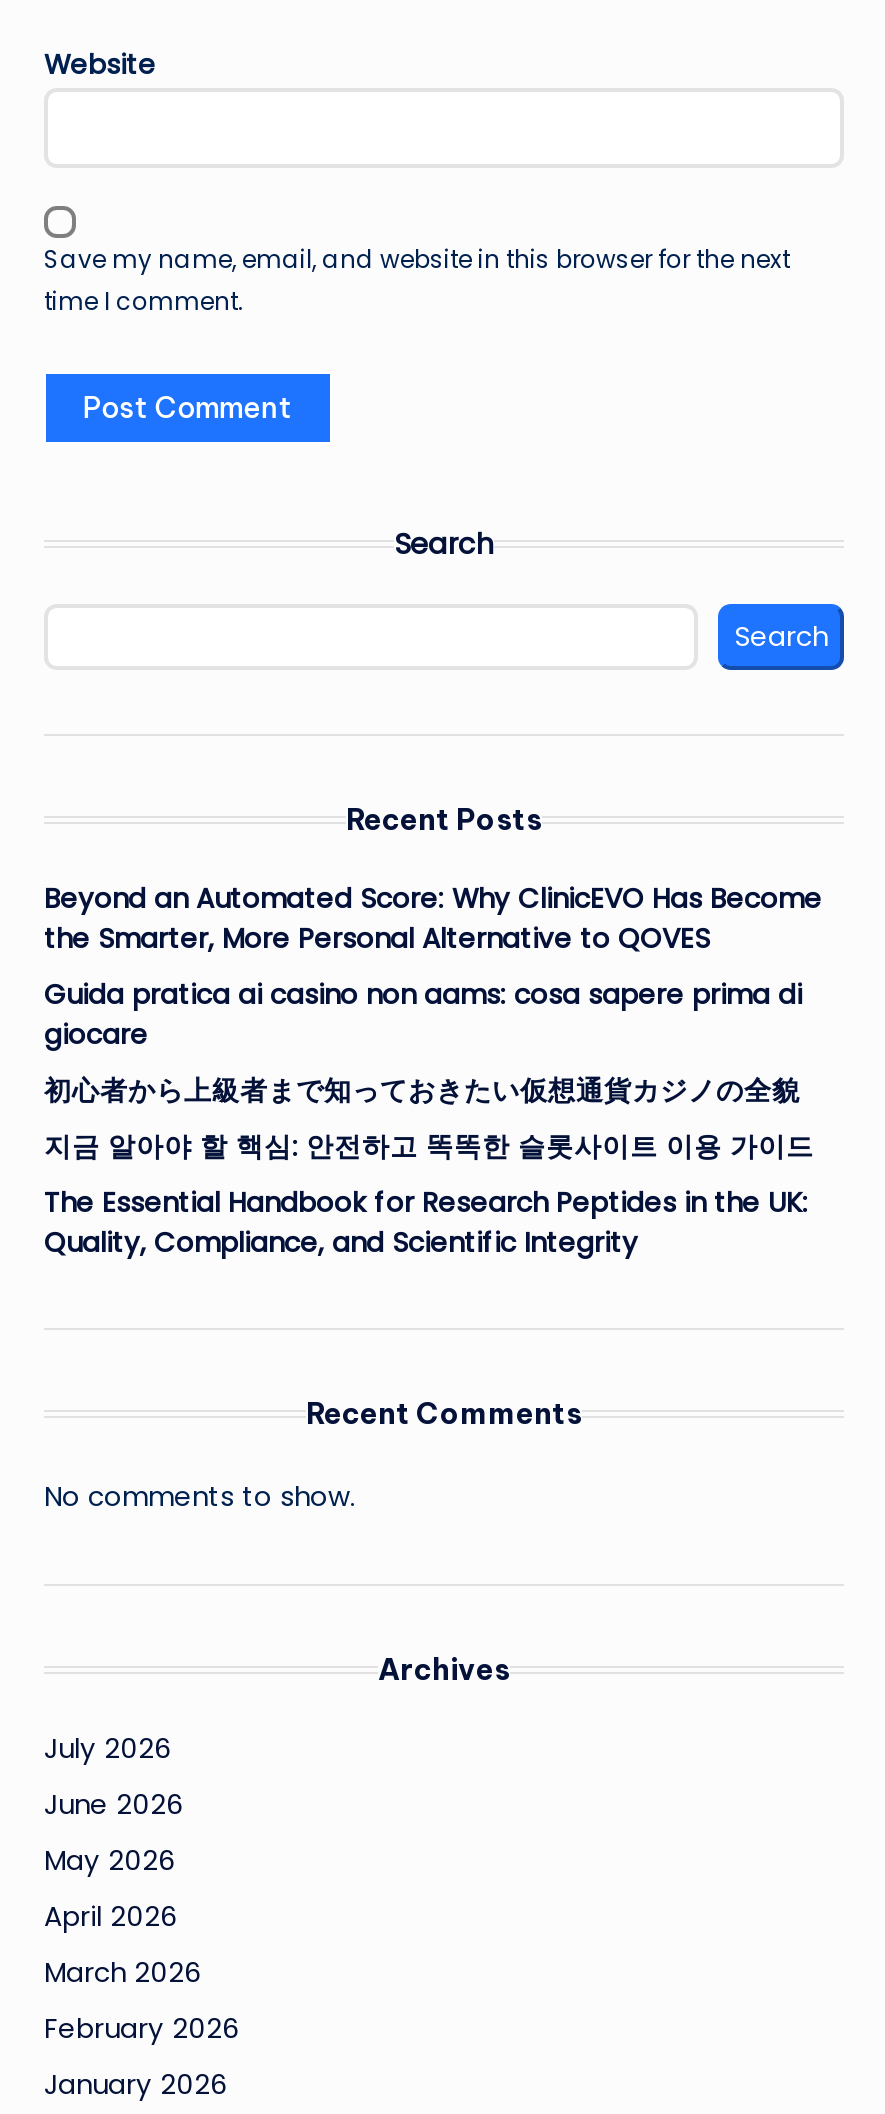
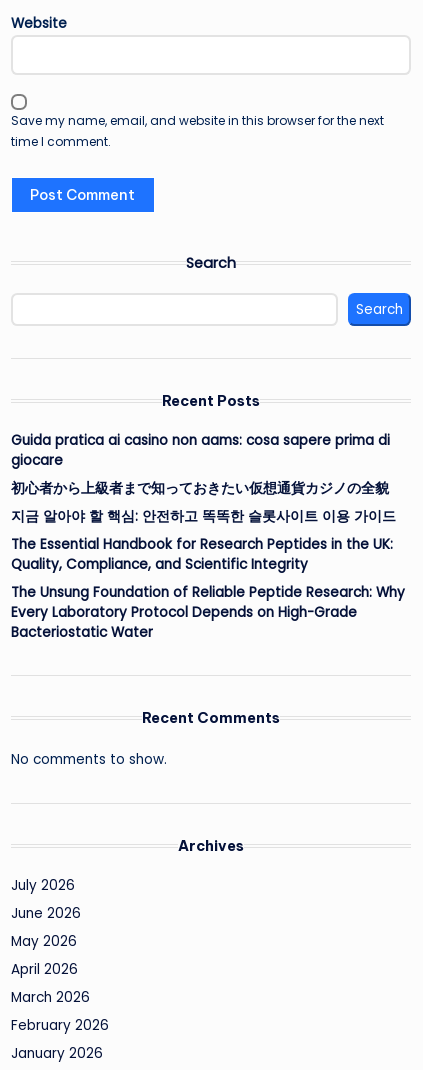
- Beyond an Automated Score: Why ClinicEVO Has Become
- the Smarter, More Personal Alternative to QOVES

moved up: Guida pratica ai casino non aams: cosa sapere prima di | giocare | 初心者から上級者まで知っておきたい仮想通貨カジノの全貌 | 지금 알아야 할 핵심: 안전하고 똑똑한 슬롯사이트 이용 가이드 | The Essential Handbook for Research Peptides in the UK: | Quality, Compliance, and Scientific Integrity

+ The Unsung Foundation of Reliable Peptide Research: Why
+ Every Laboratory Protocol Depends on High-Grade
+ Bacteriostatic Water
